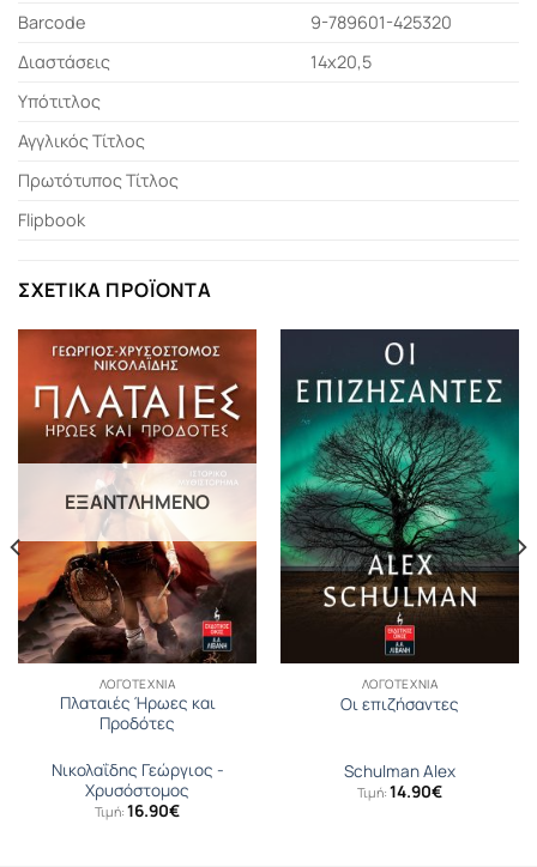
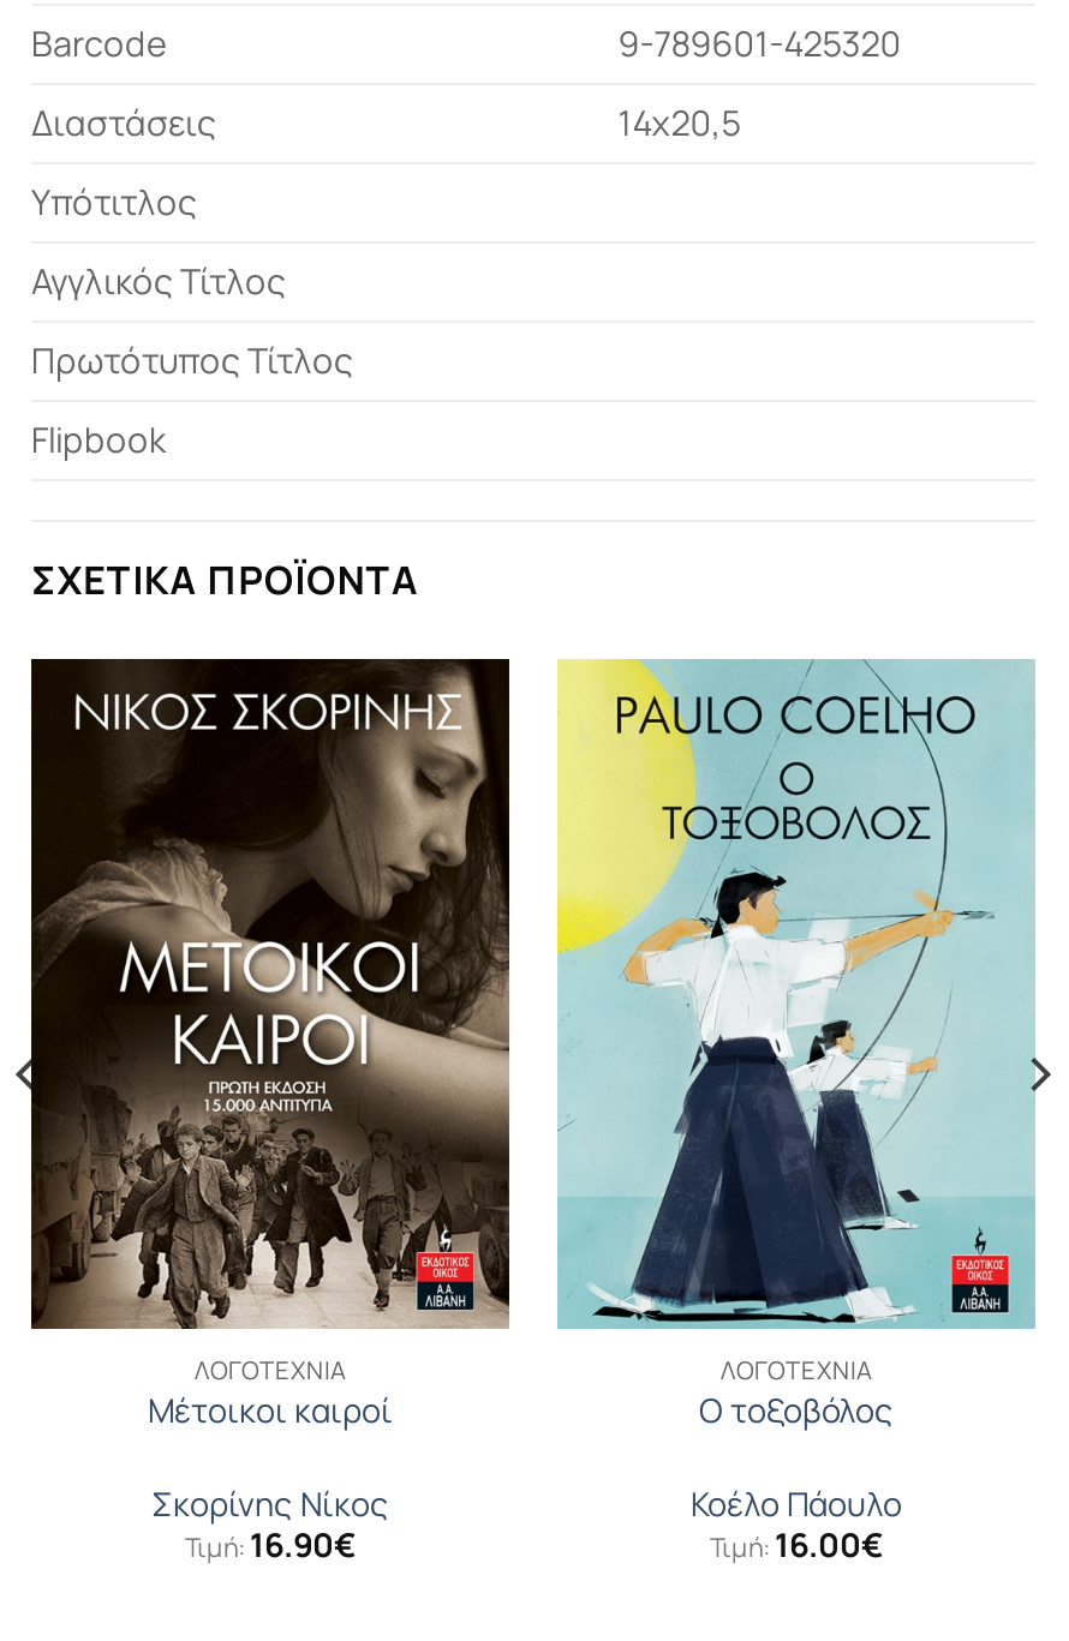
- [image]
- Πλαταιές Ήρωες και
- Προδότες
+ [image]
+ Μέτοικοι καιροί

- [image]
- Οι επιζήσαντες
+ [image]
+ Ο τοξοβόλος

- ΕΞΑΝΤΛΗΜΈΝΟ

- Νικολαΐδης Γεώργιος -
- Χρυσόστομος
+ Σκορίνης Νίκος

- Schulman Alex
- Τιμή: 14.90€
+ Κοέλο Πάουλο
+ Τιμή: 16.00€
